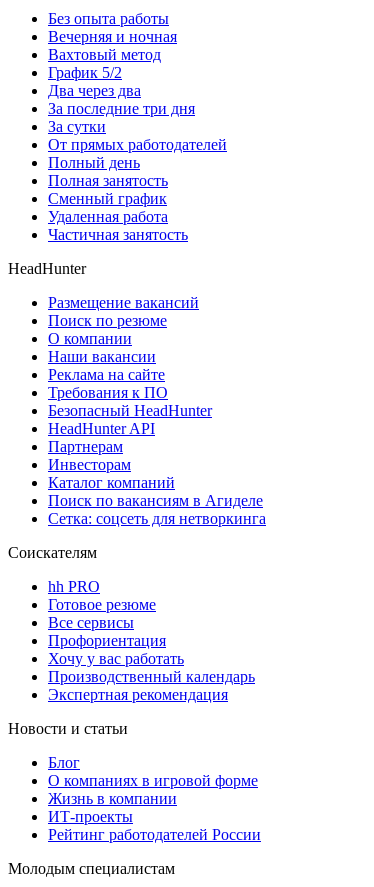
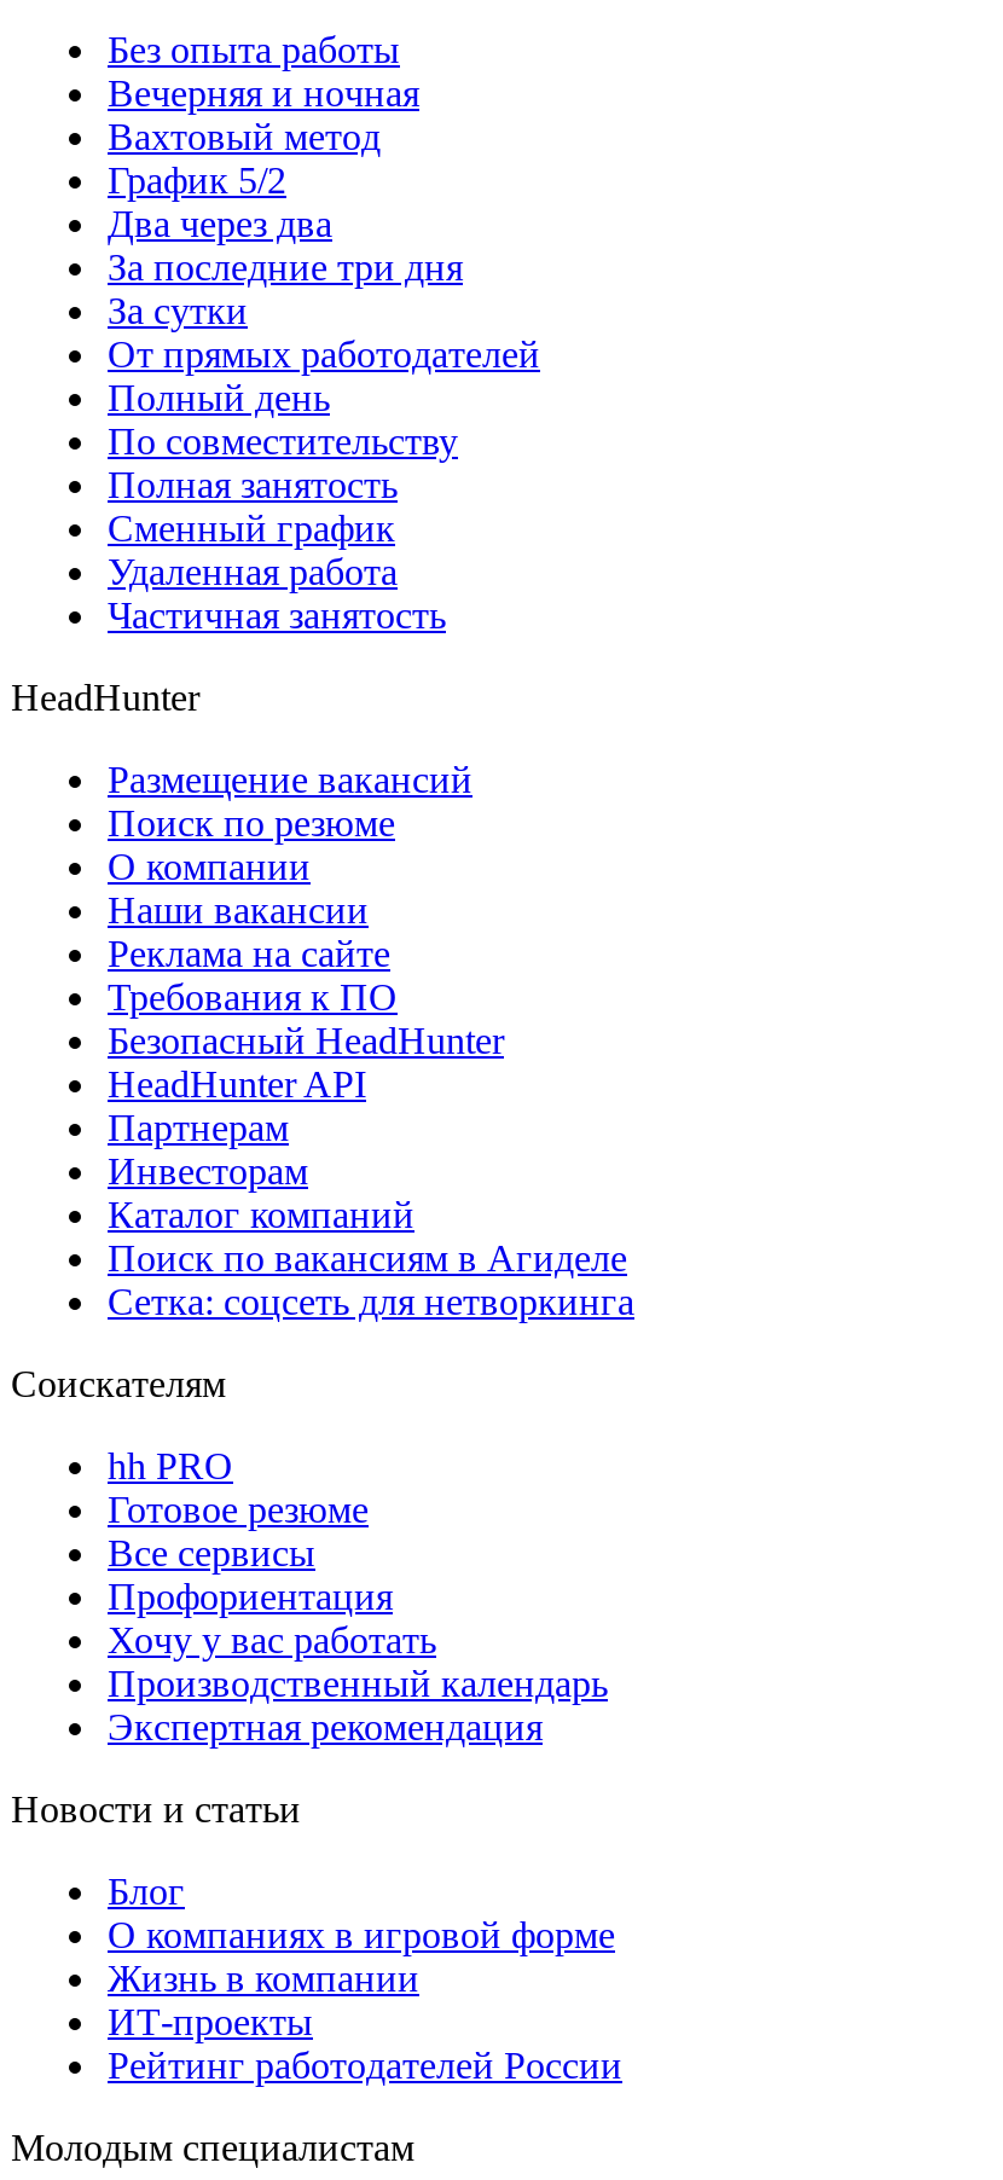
+ По совместительству
